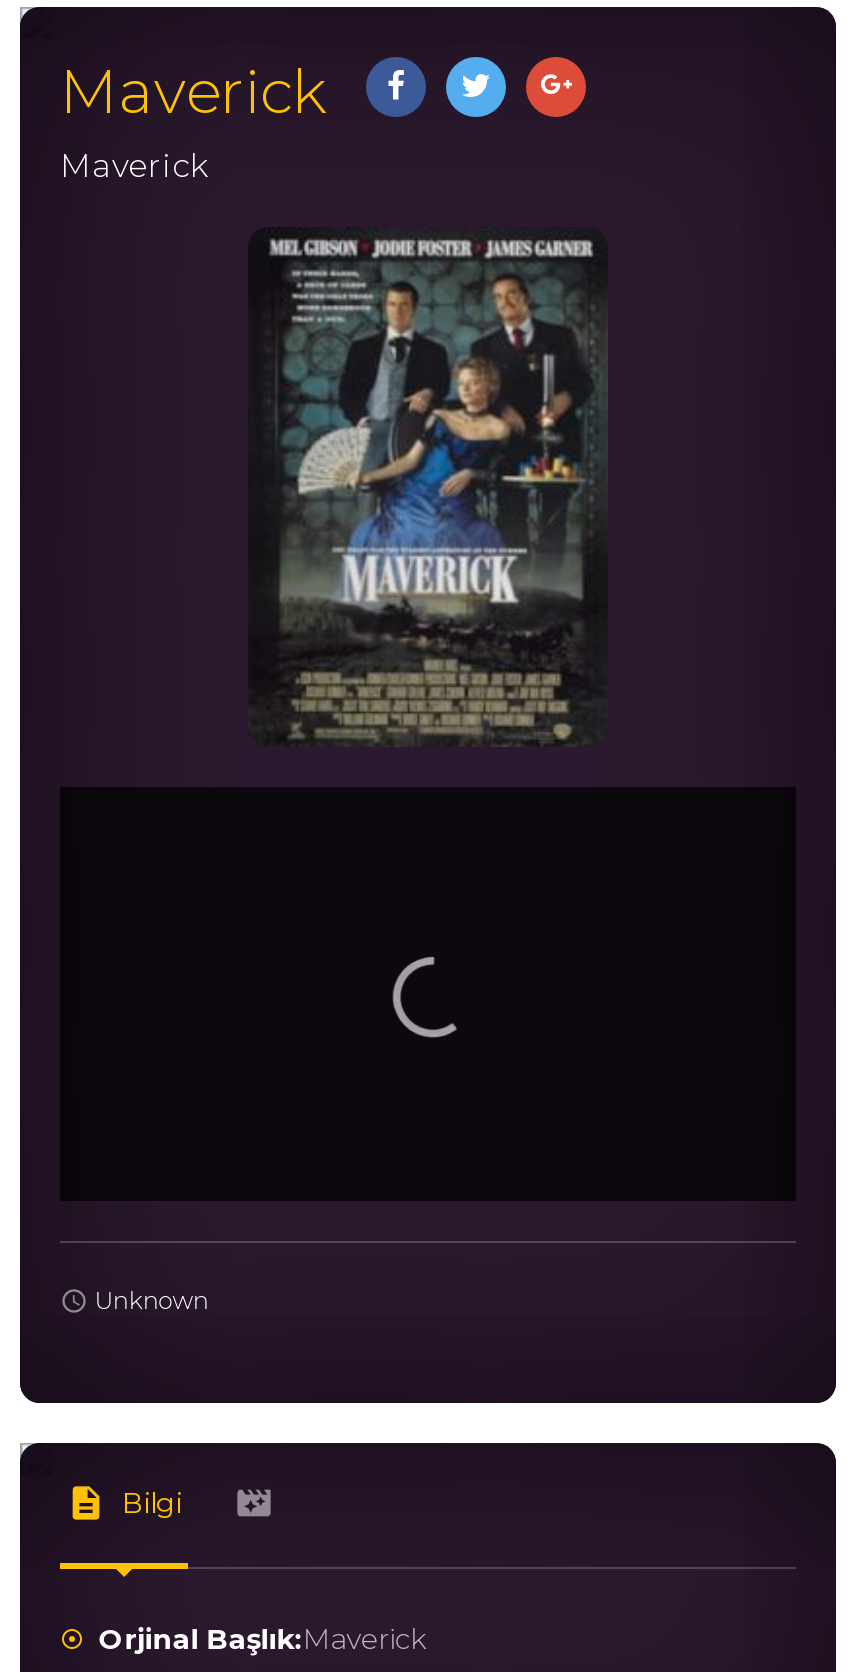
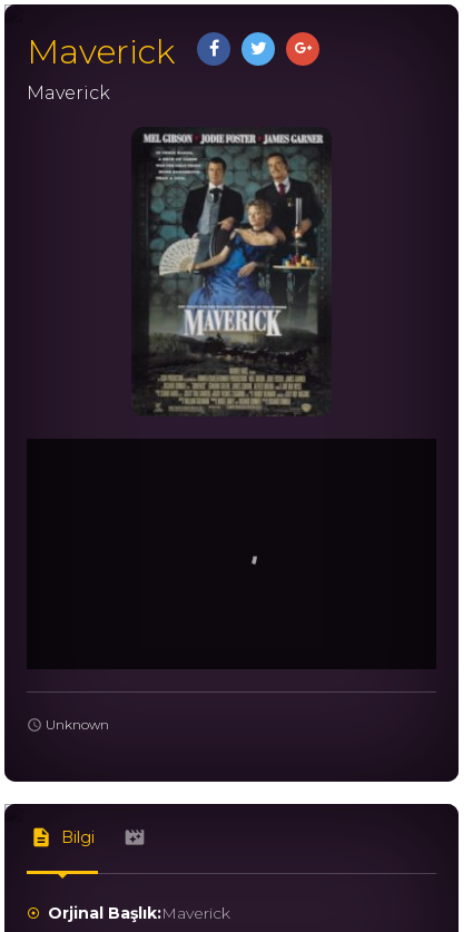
- [image]
